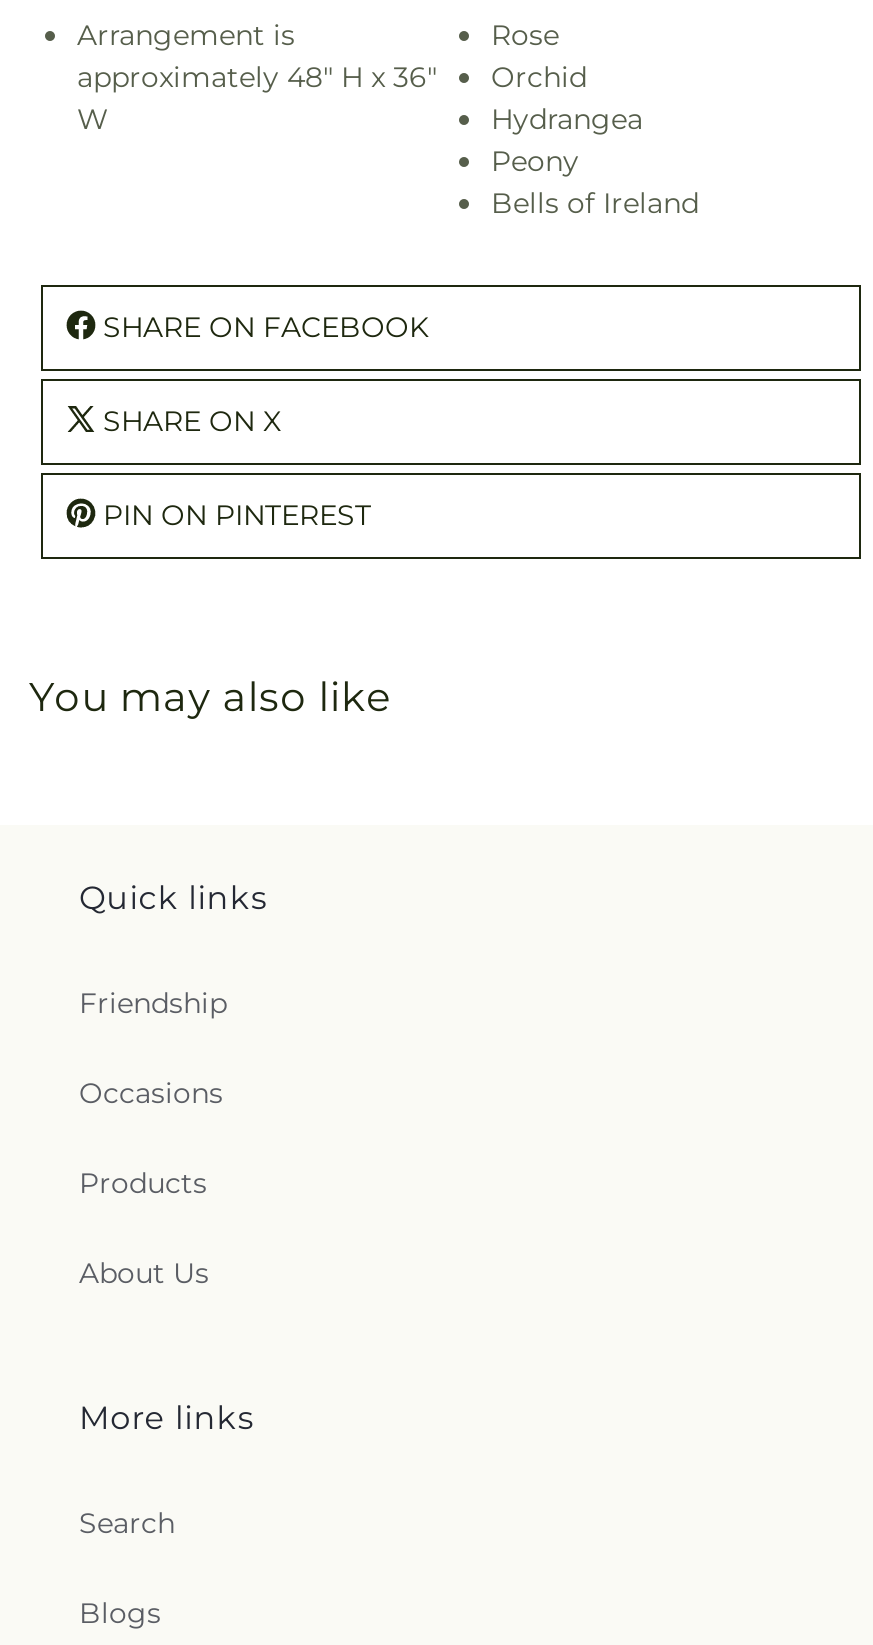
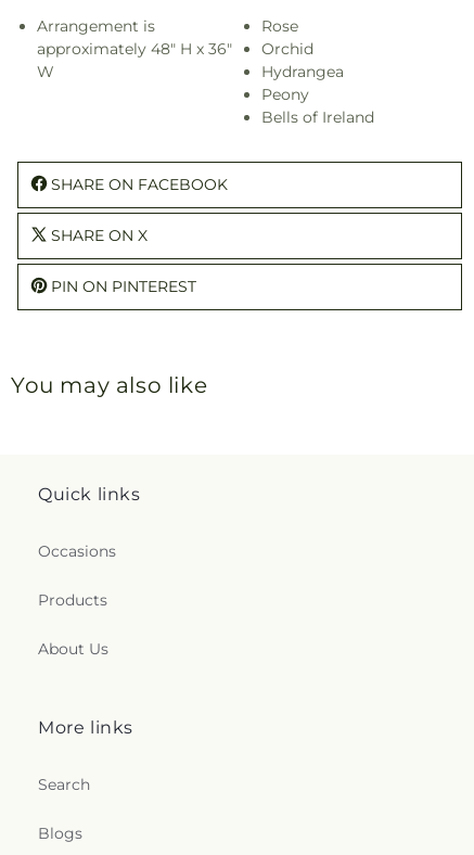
- Friendship
